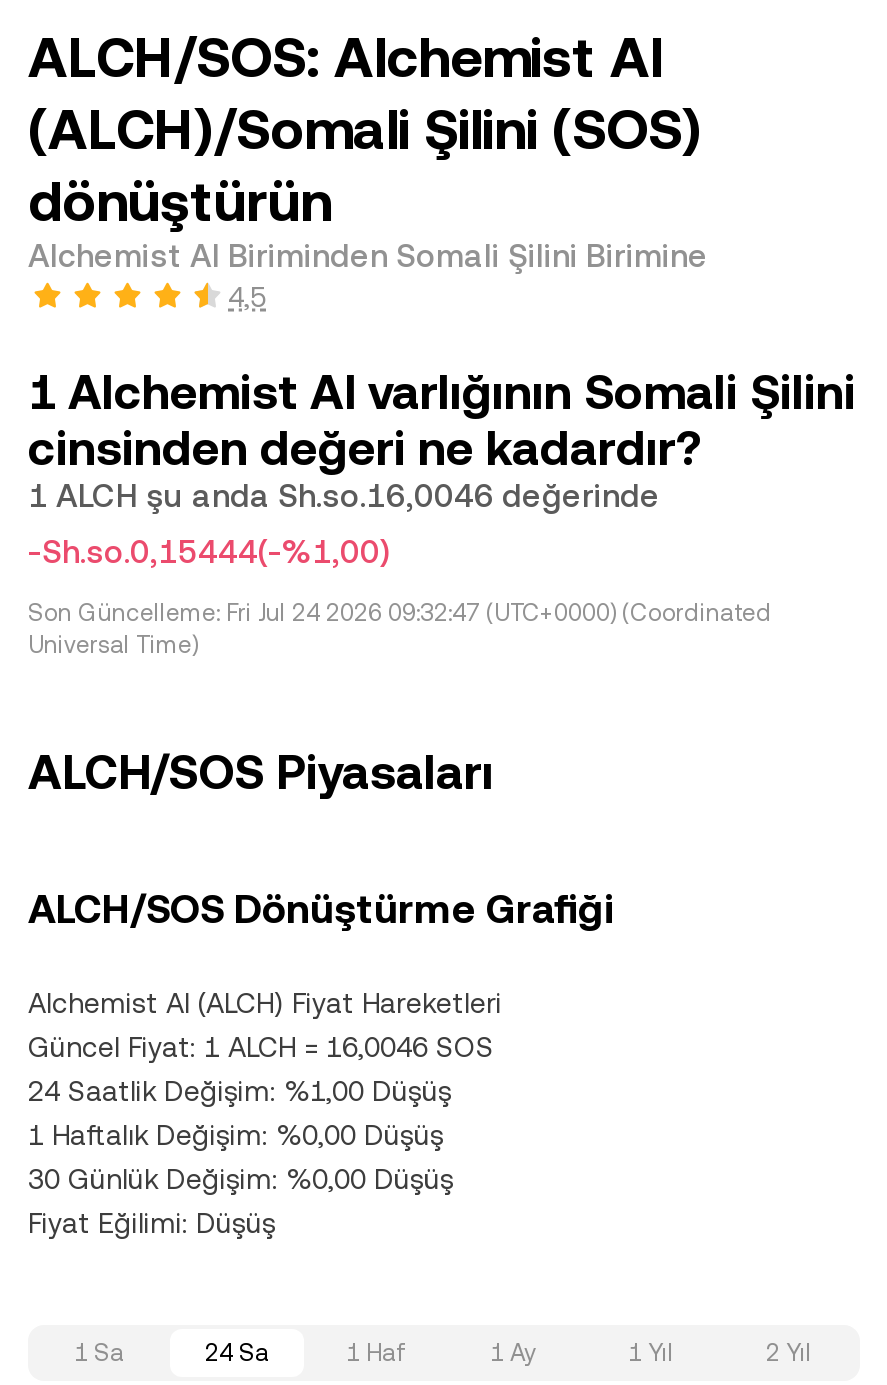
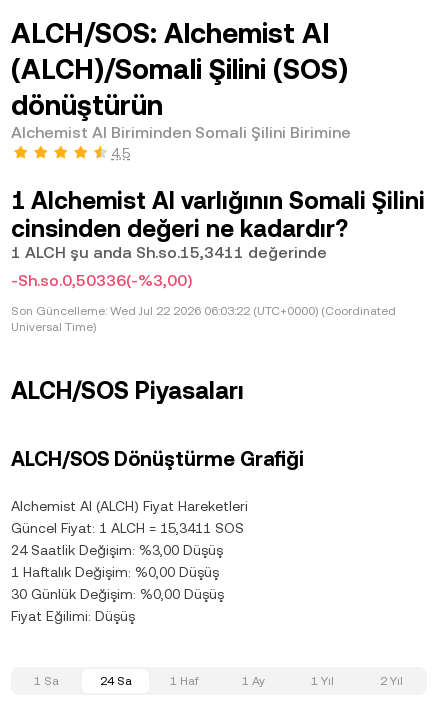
- 1 ALCH şu anda Sh.so.16,0046 değerinde
+ 1 ALCH şu anda Sh.so.15,3411 değerinde

- -Sh.so.0,15444(-%1,00)
+ -Sh.so.0,50336(-%3,00)

- Son Güncelleme: Fri Jul 24 2026 09:32:47 (UTC+0000) (Coordinated
+ Son Güncelleme: Wed Jul 22 2026 06:03:22 (UTC+0000) (Coordinated

- Güncel Fiyat: 1 ALCH = 16,0046 SOS
+ Güncel Fiyat: 1 ALCH = 15,3411 SOS

- 24 Saatlik Değişim: %1,00 Düşüş
+ 24 Saatlik Değişim: %3,00 Düşüş
